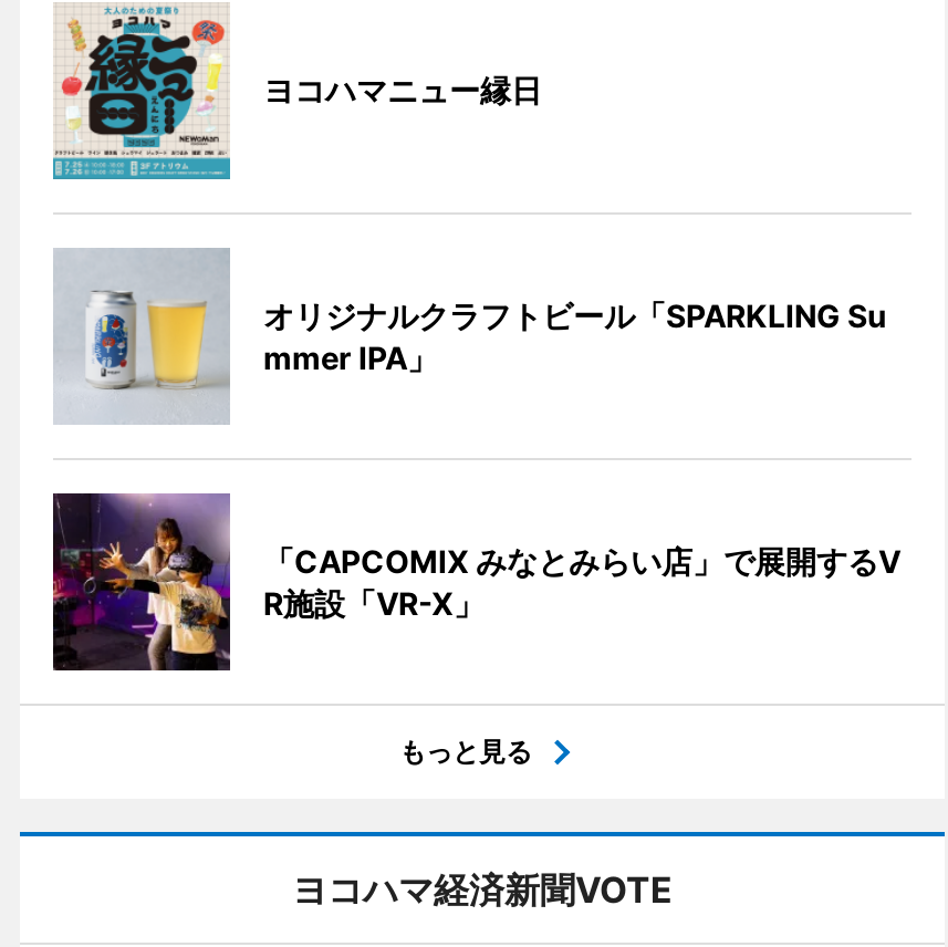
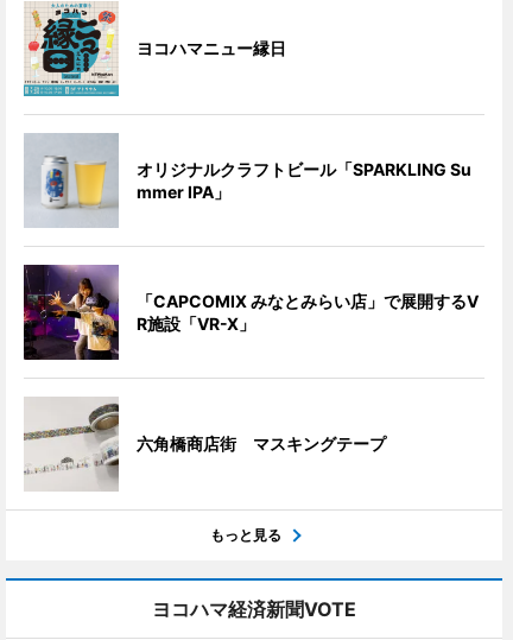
+ [image]
+ 六角橋商店街 マスキングテープ
